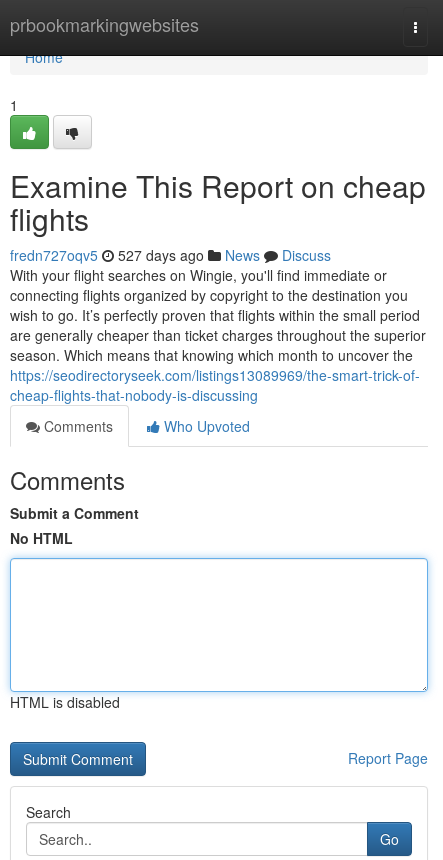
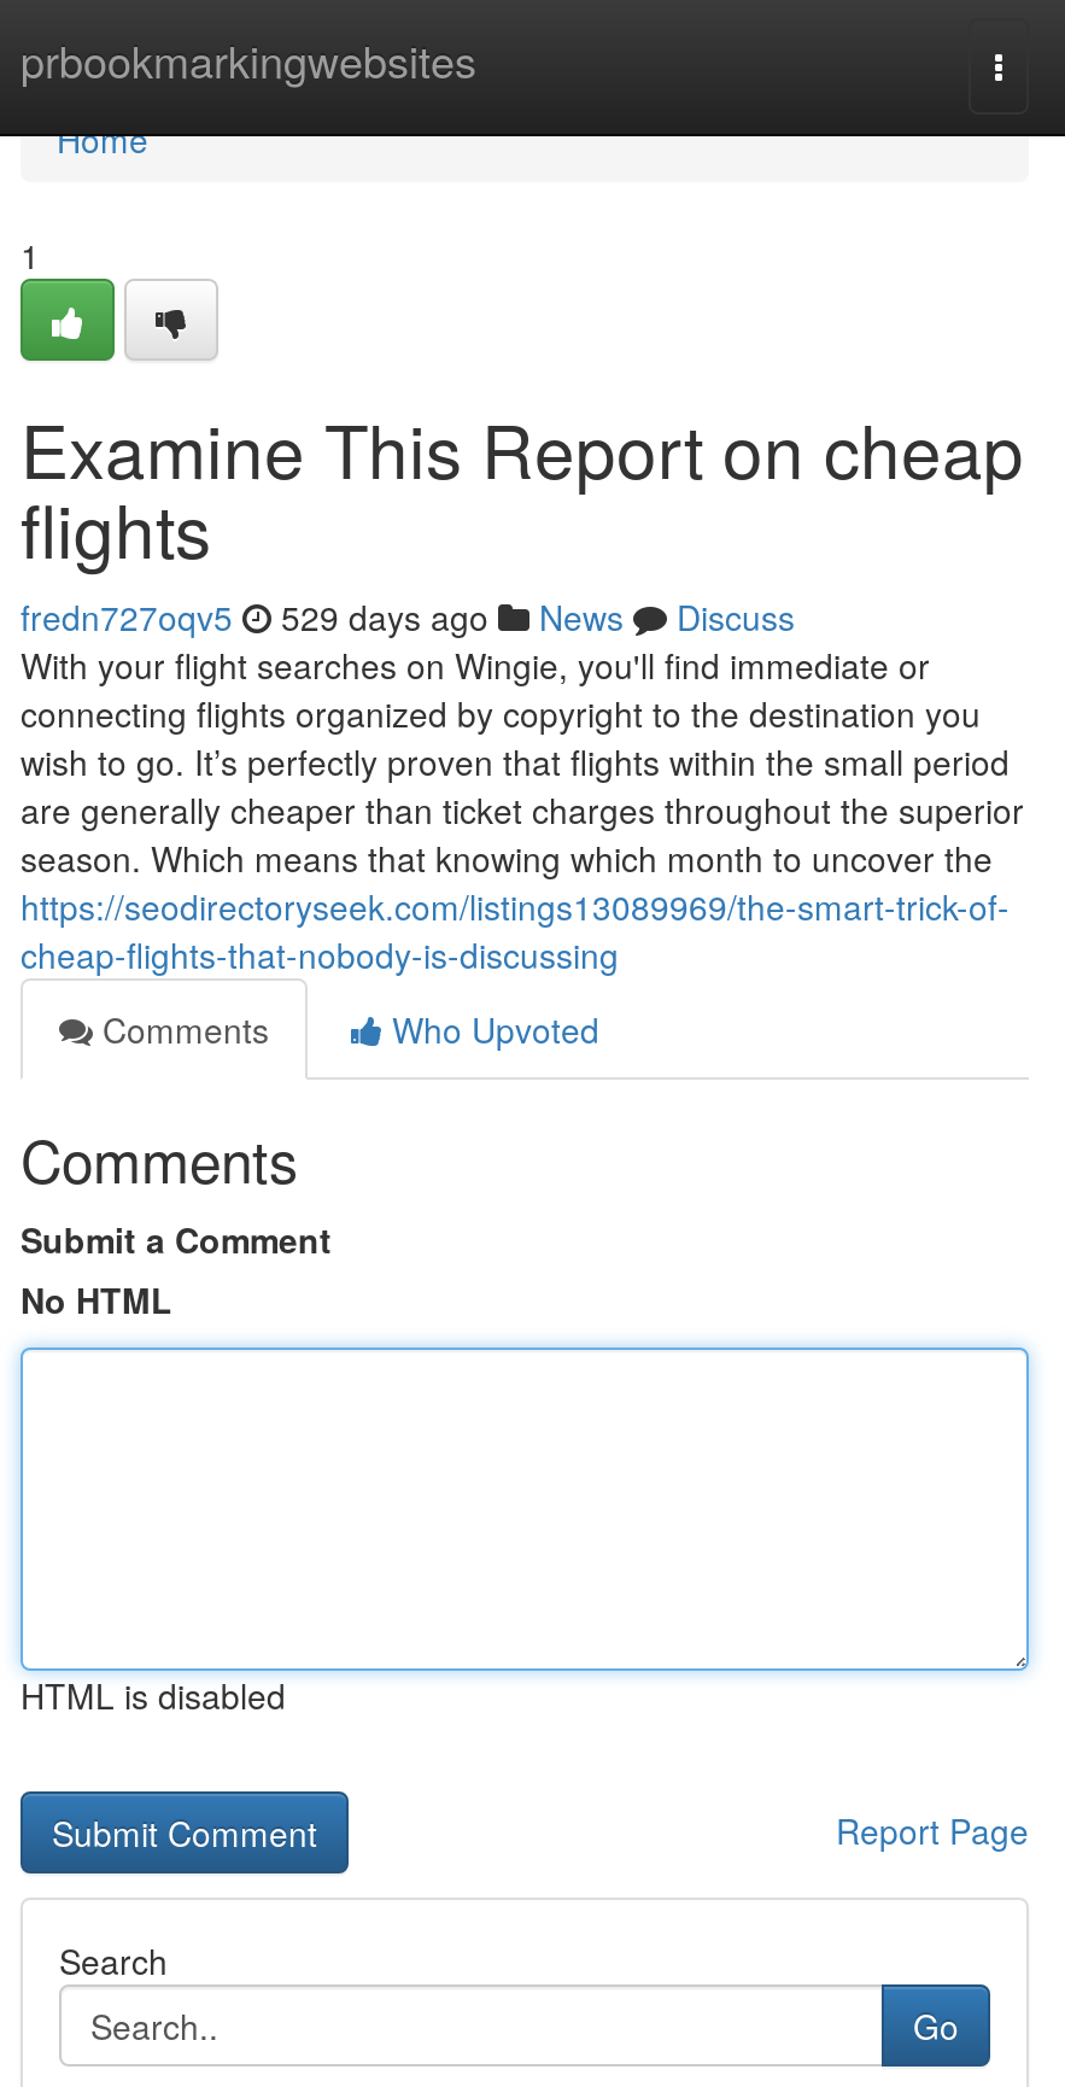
- fredn727oqv5 527 days ago News Discuss
+ fredn727oqv5 529 days ago News Discuss
